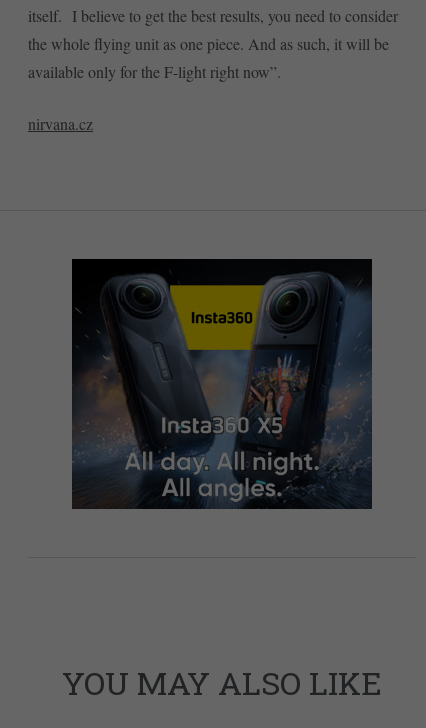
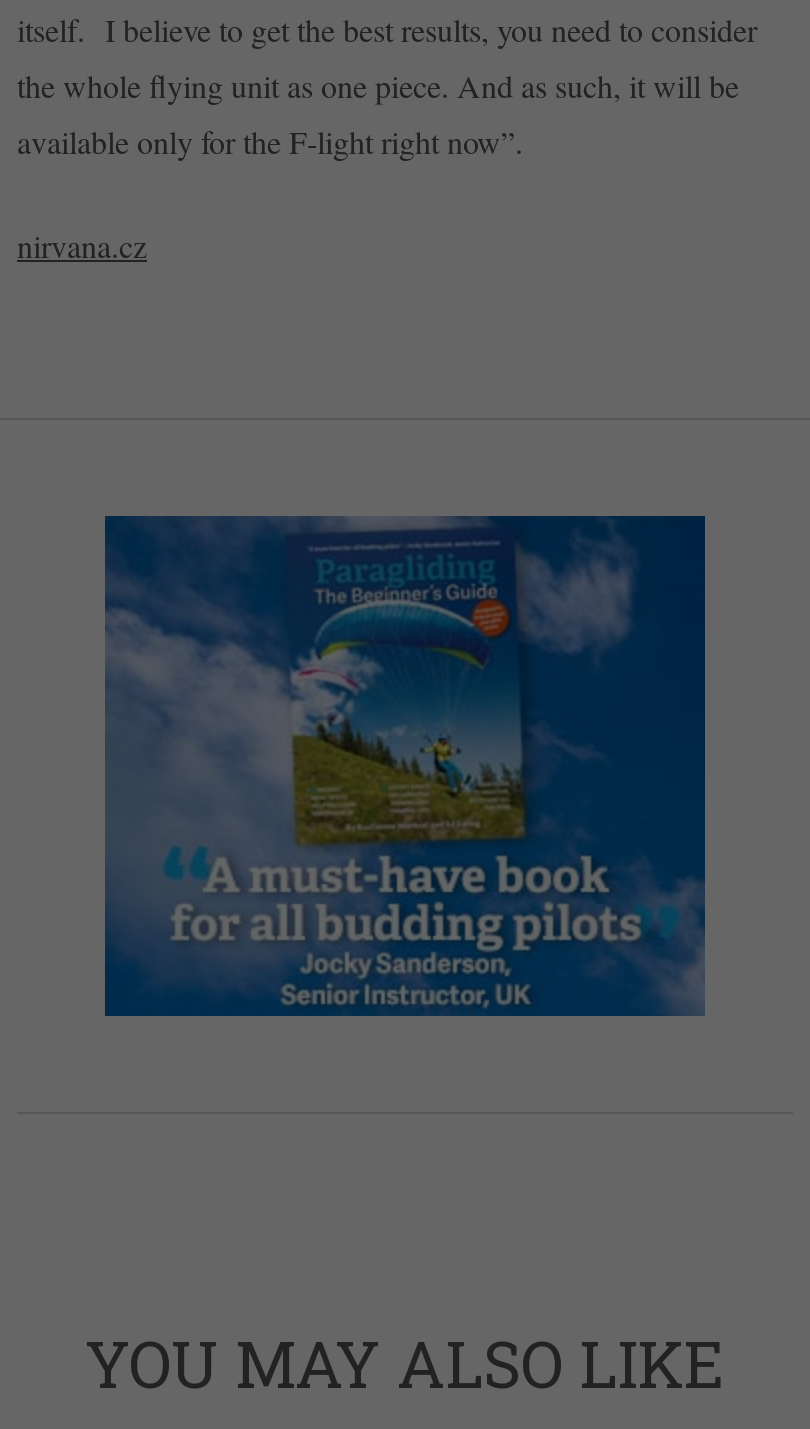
- [image]
+ [image]
